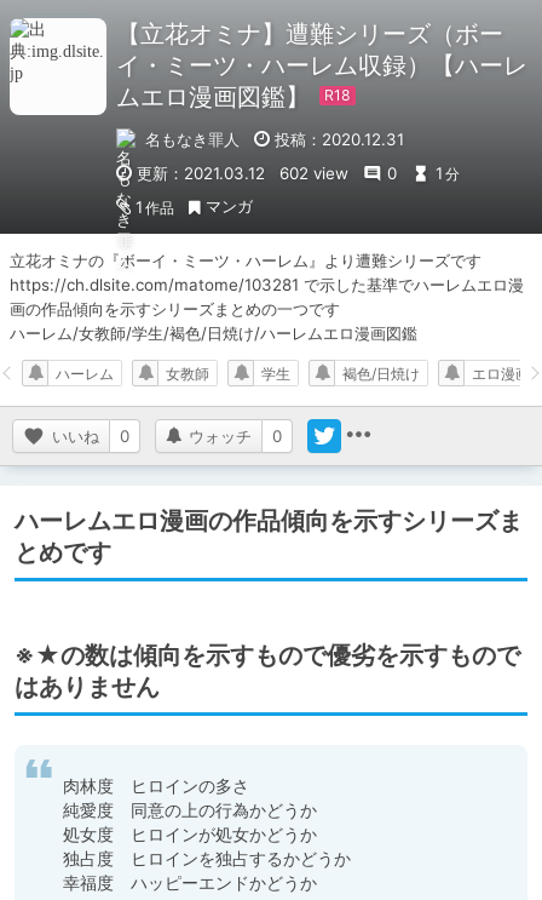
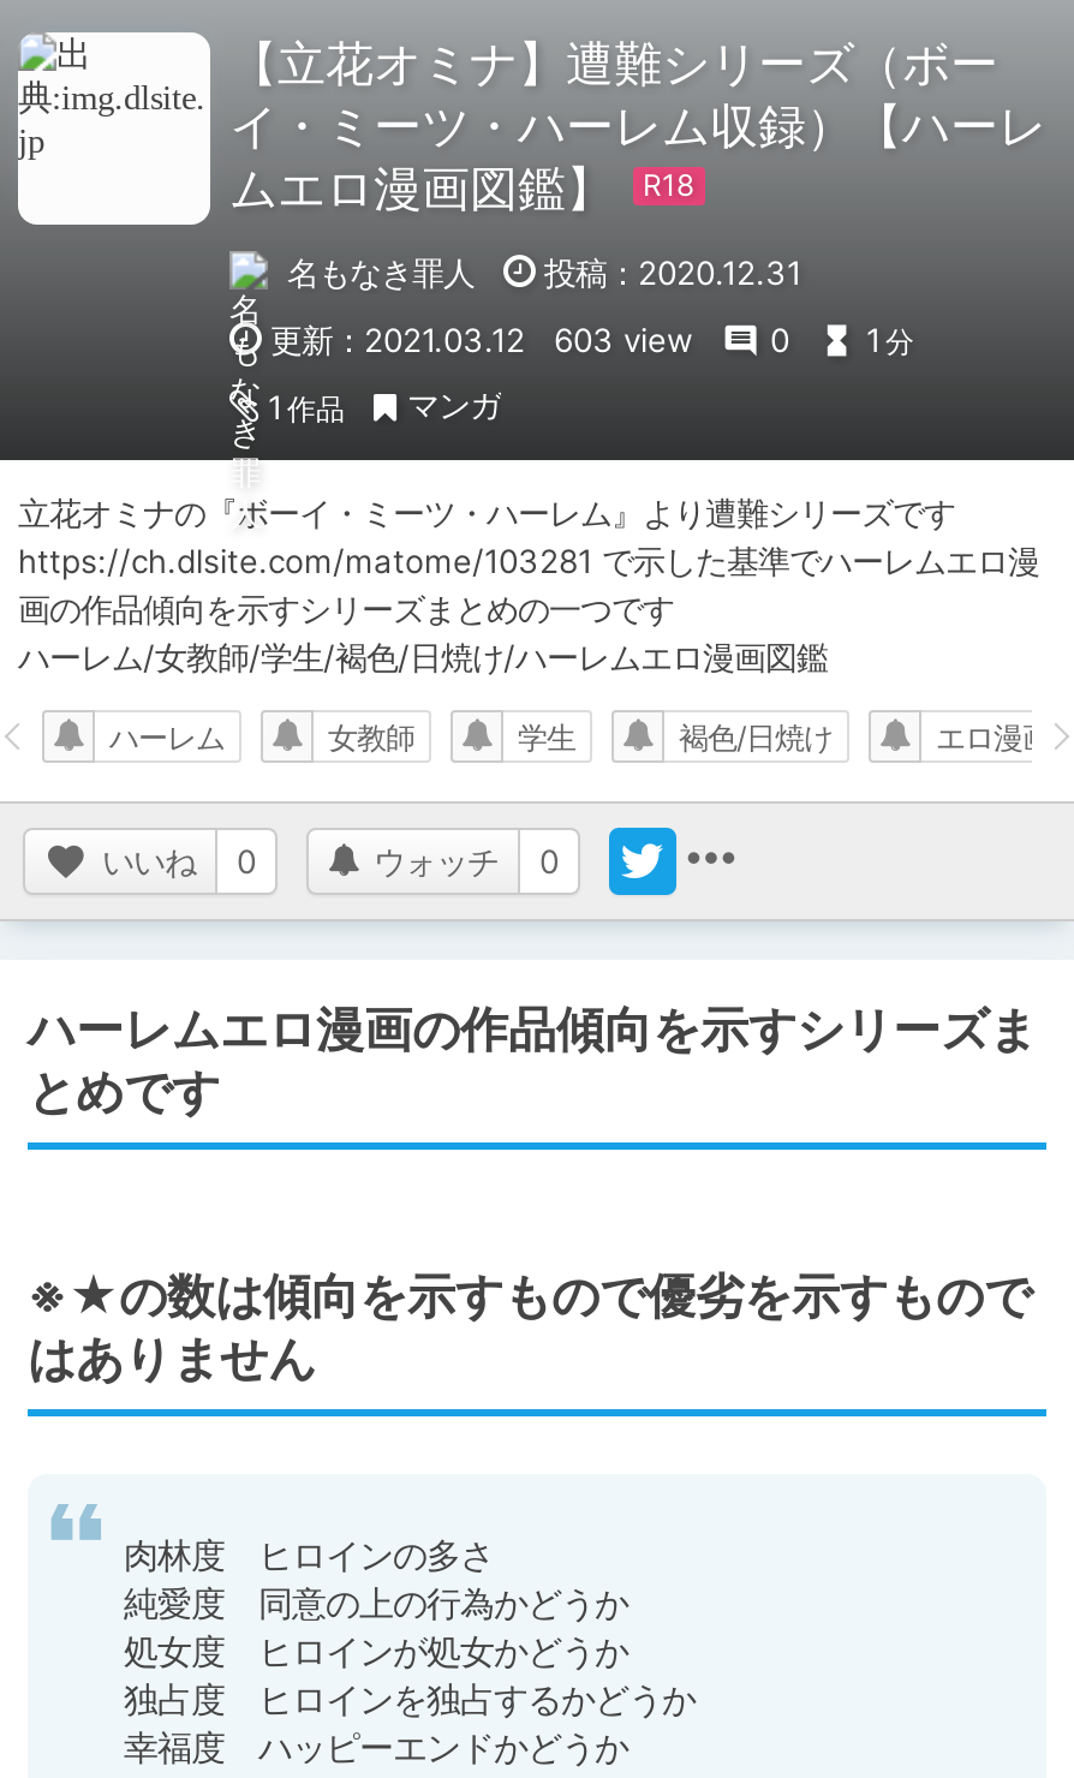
- 更新：2021.03.12 602 view 0 1 分
+ 更新：2021.03.12 603 view 0 1 分
